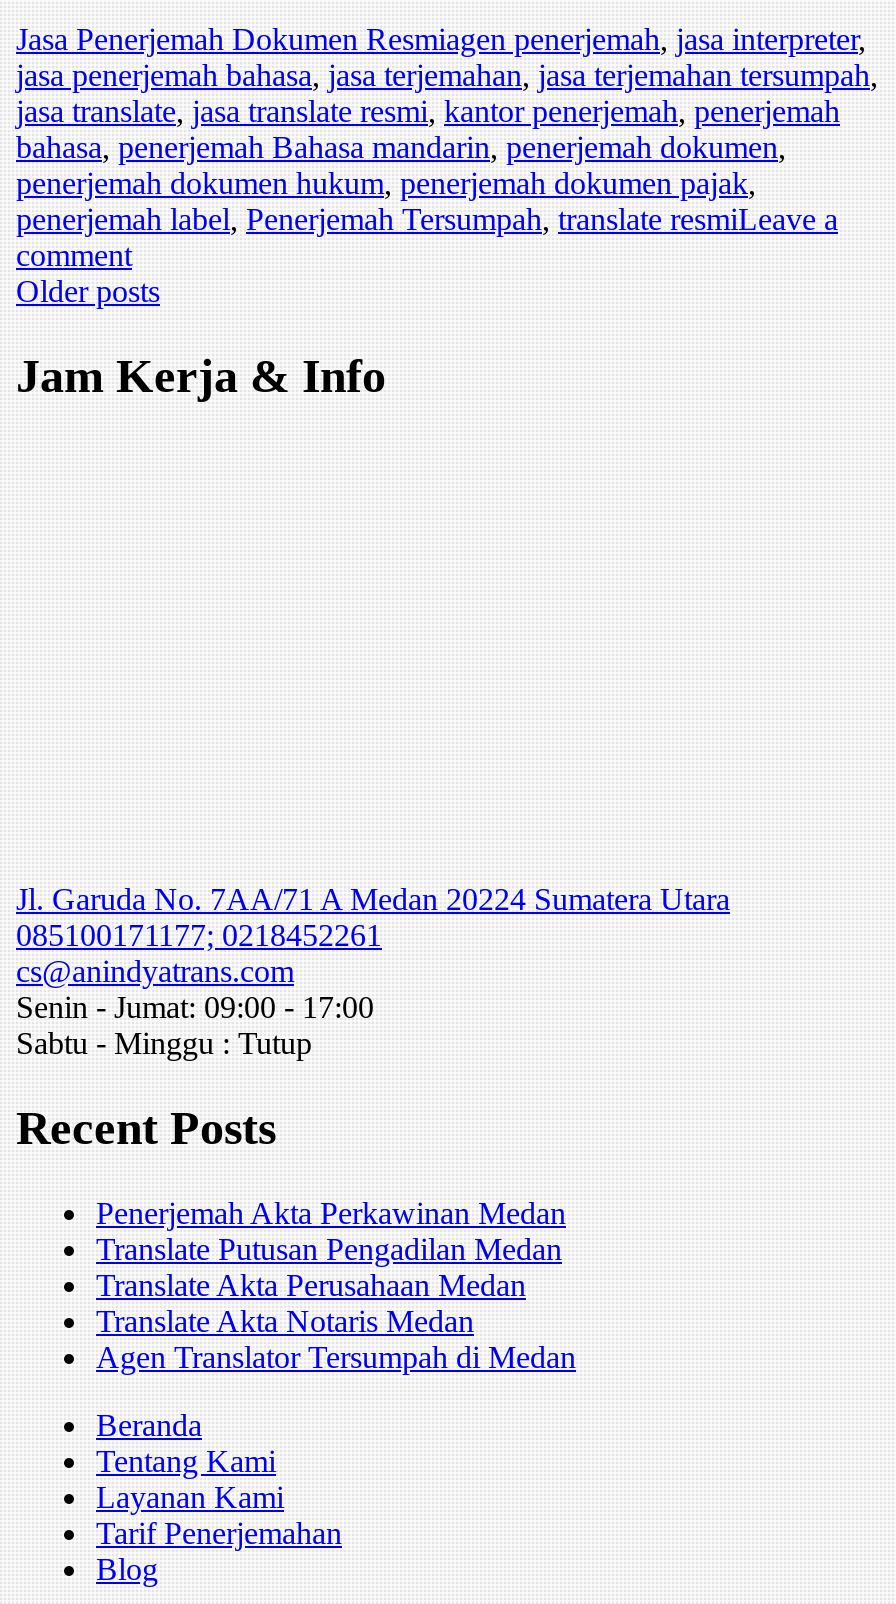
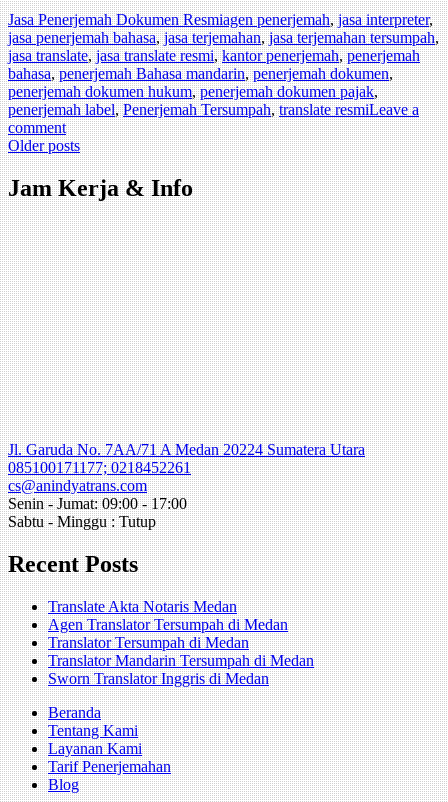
- Penerjemah Akta Perkawinan Medan
- Translate Putusan Pengadilan Medan
- Translate Akta Perusahaan Medan

moved up: Translate Akta Notaris Medan | Agen Translator Tersumpah di Medan

+ Translator Tersumpah di Medan
+ Translator Mandarin Tersumpah di Medan
+ Sworn Translator Inggris di Medan
